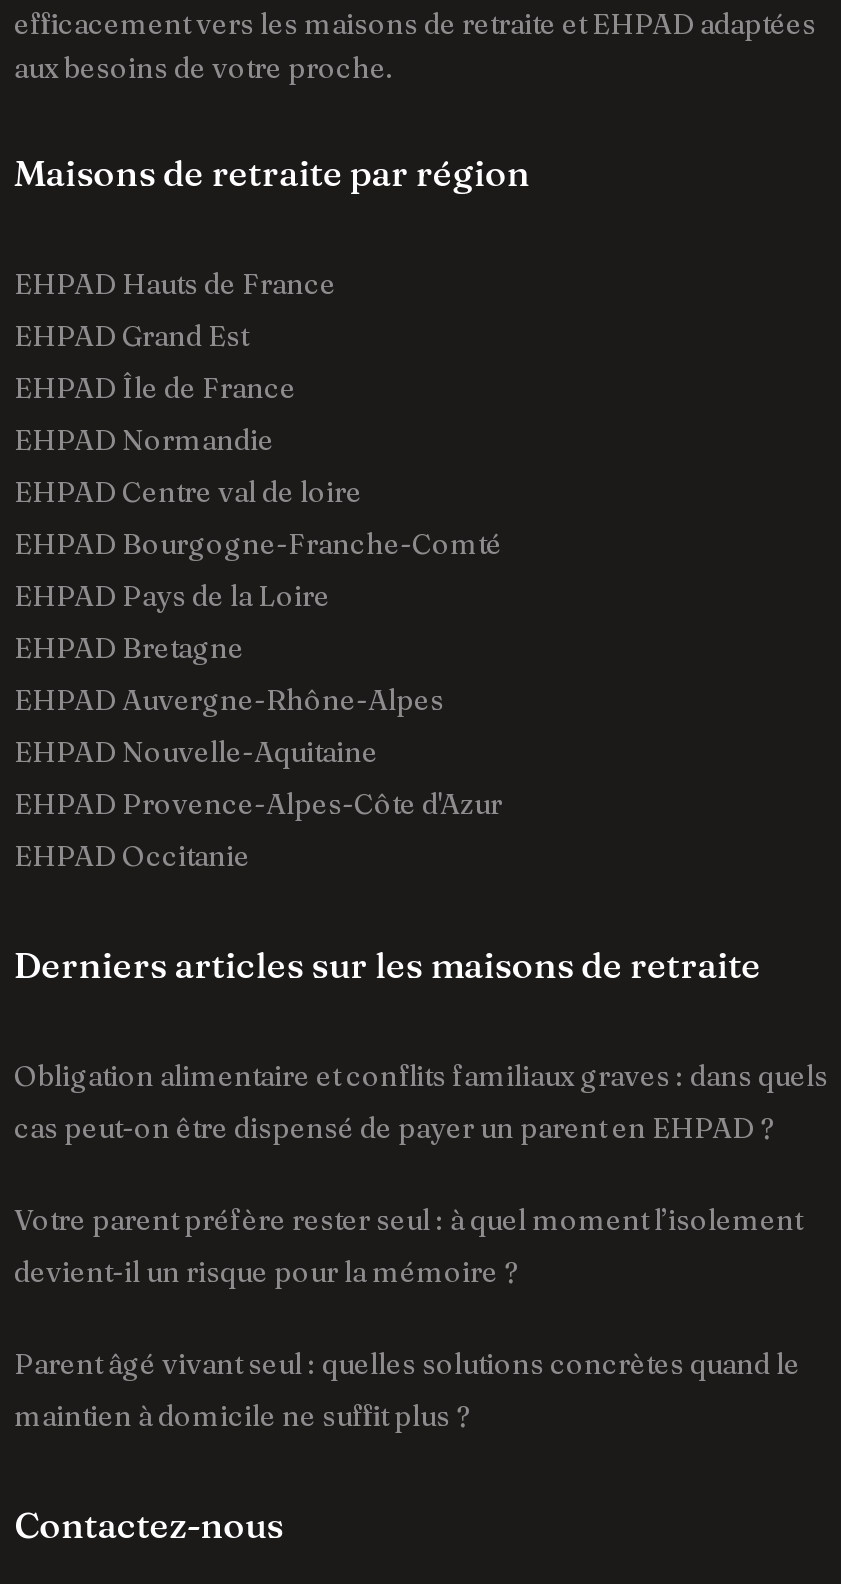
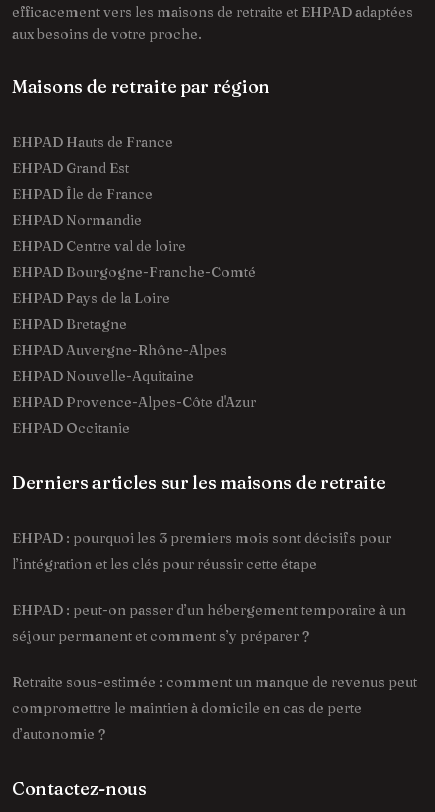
- Obligation alimentaire et conflits familiaux graves : dans quels
- cas peut-on être dispensé de payer un parent en EHPAD ?
+ EHPAD : pourquoi les 3 premiers mois sont décisifs pour
+ l’intégration et les clés pour réussir cette étape

- Votre parent préfère rester seul : à quel moment l’isolement
- devient-il un risque pour la mémoire ?
+ EHPAD : peut-on passer d’un hébergement temporaire à un
+ séjour permanent et comment s’y préparer ?

- Parent âgé vivant seul : quelles solutions concrètes quand le
- maintien à domicile ne suffit plus ?
+ Retraite sous-estimée : comment un manque de revenus peut
+ compromettre le maintien à domicile en cas de perte
+ d’autonomie ?
